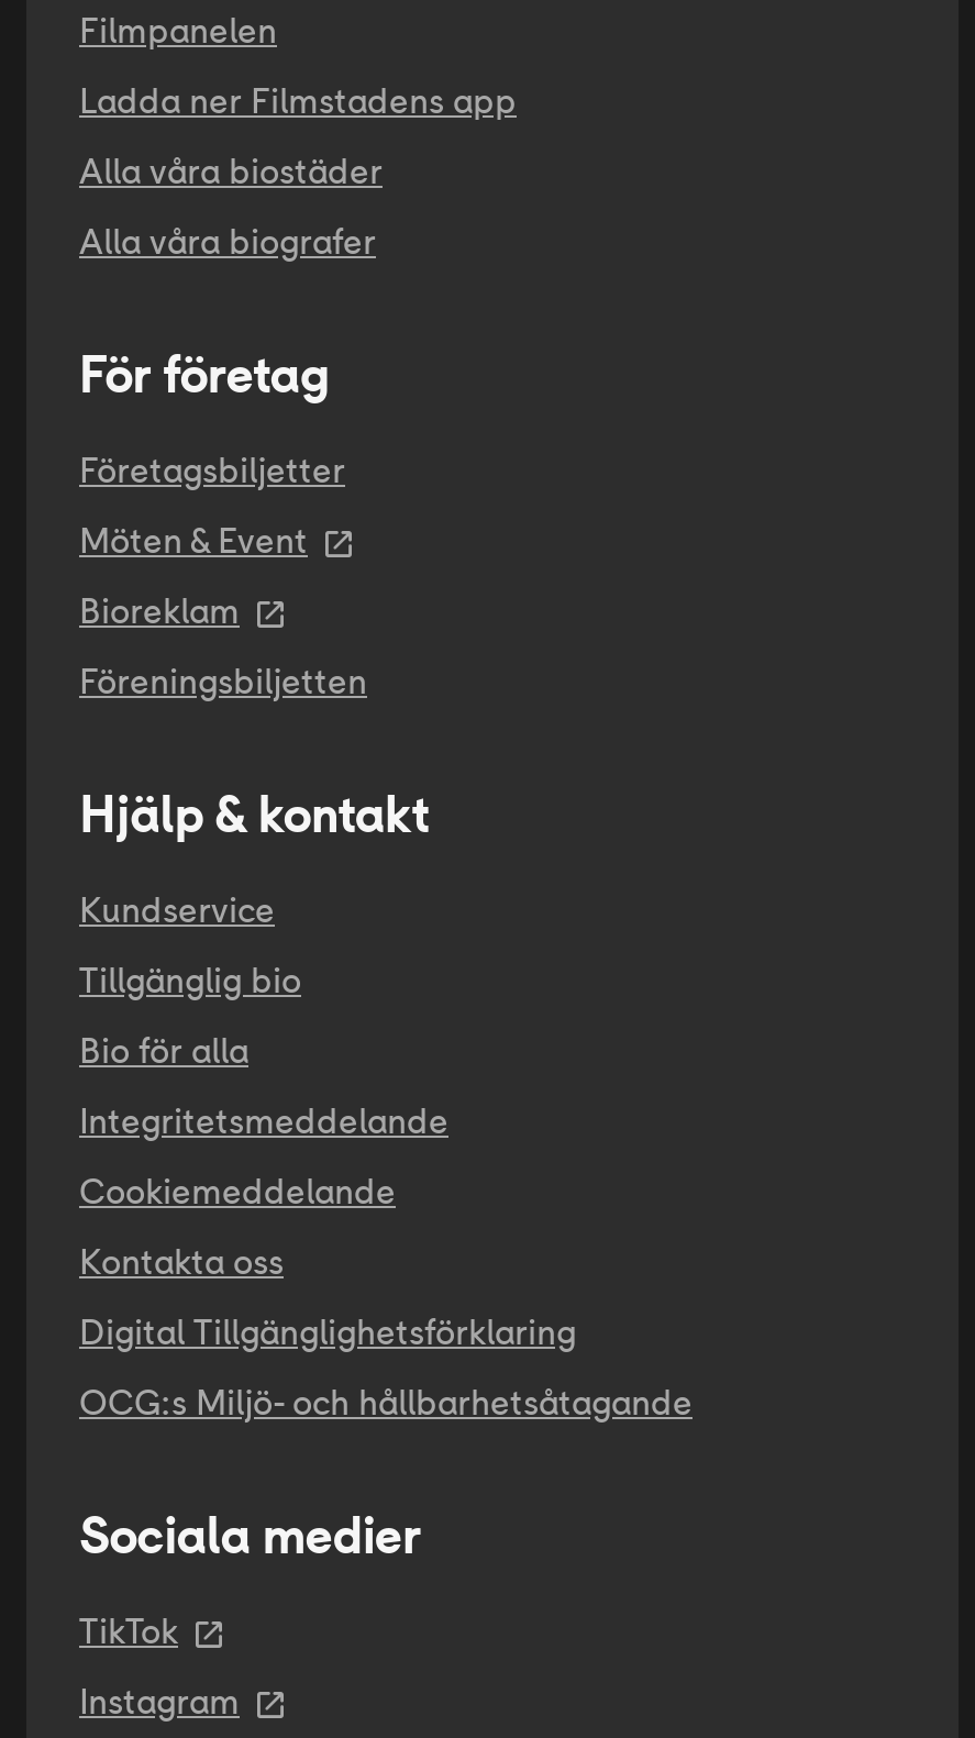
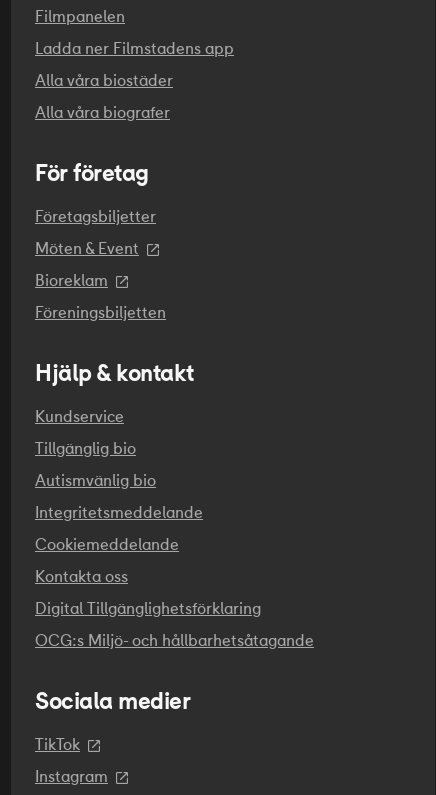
- Bio för alla
+ Autismvänlig bio
